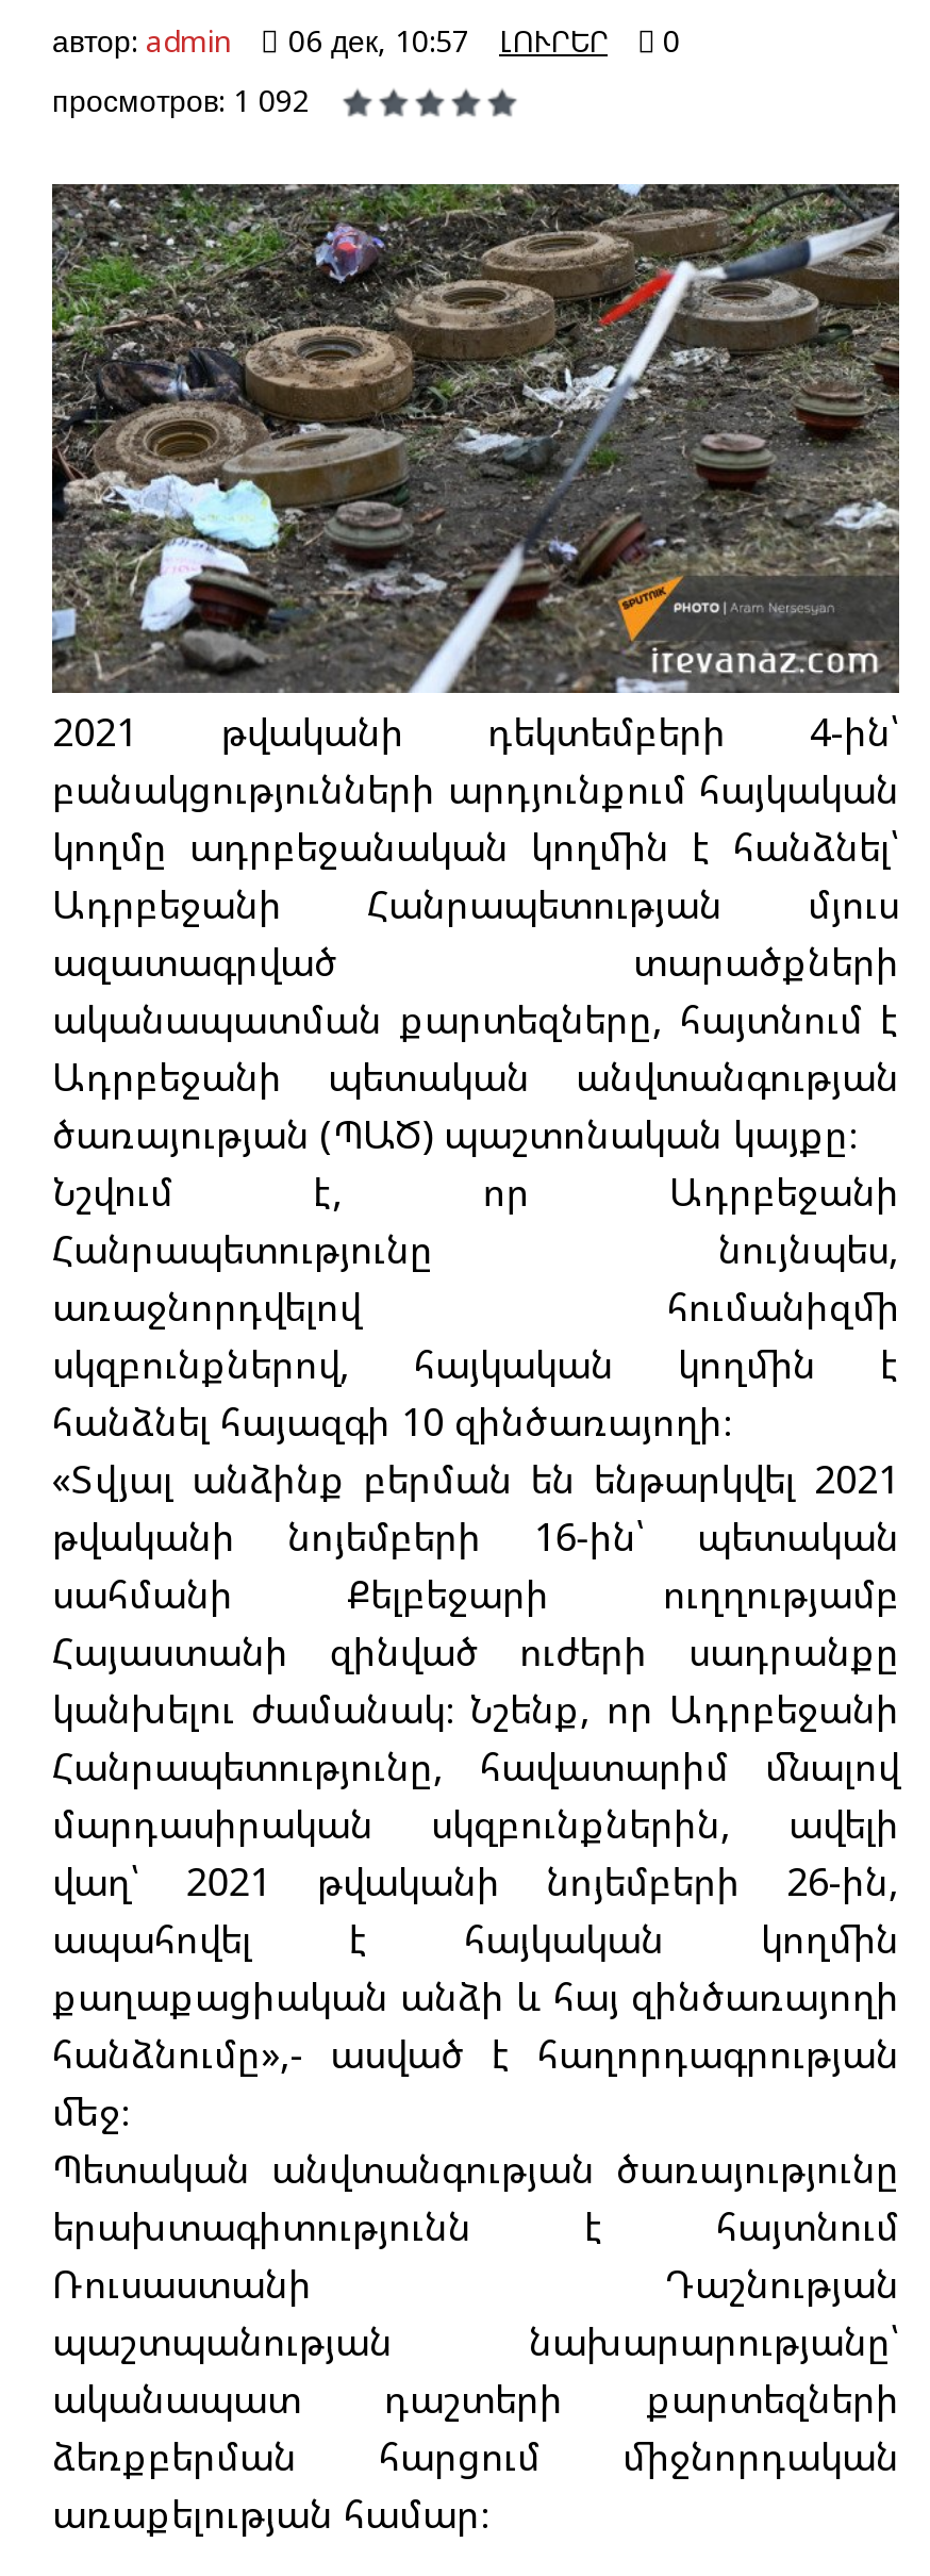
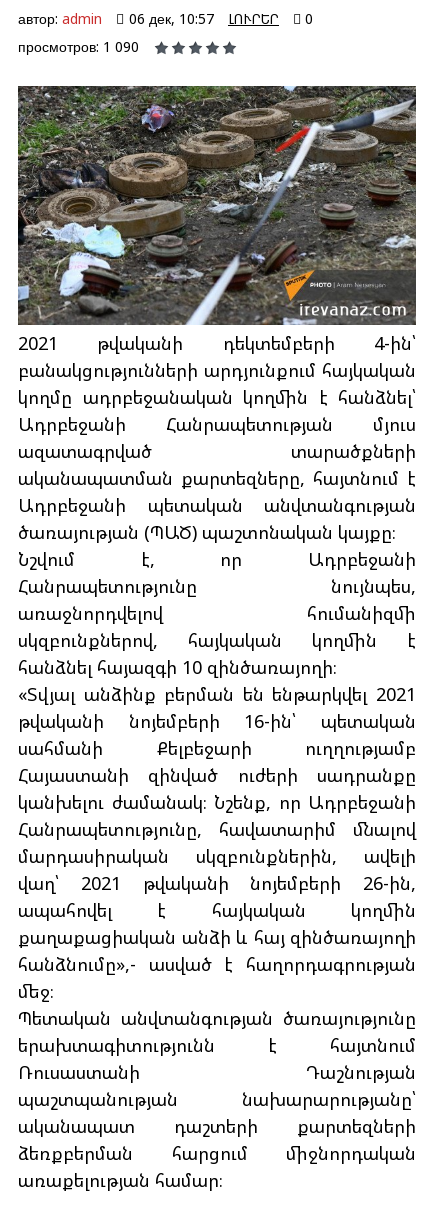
- просмотров: 1 092
+ просмотров: 1 090
